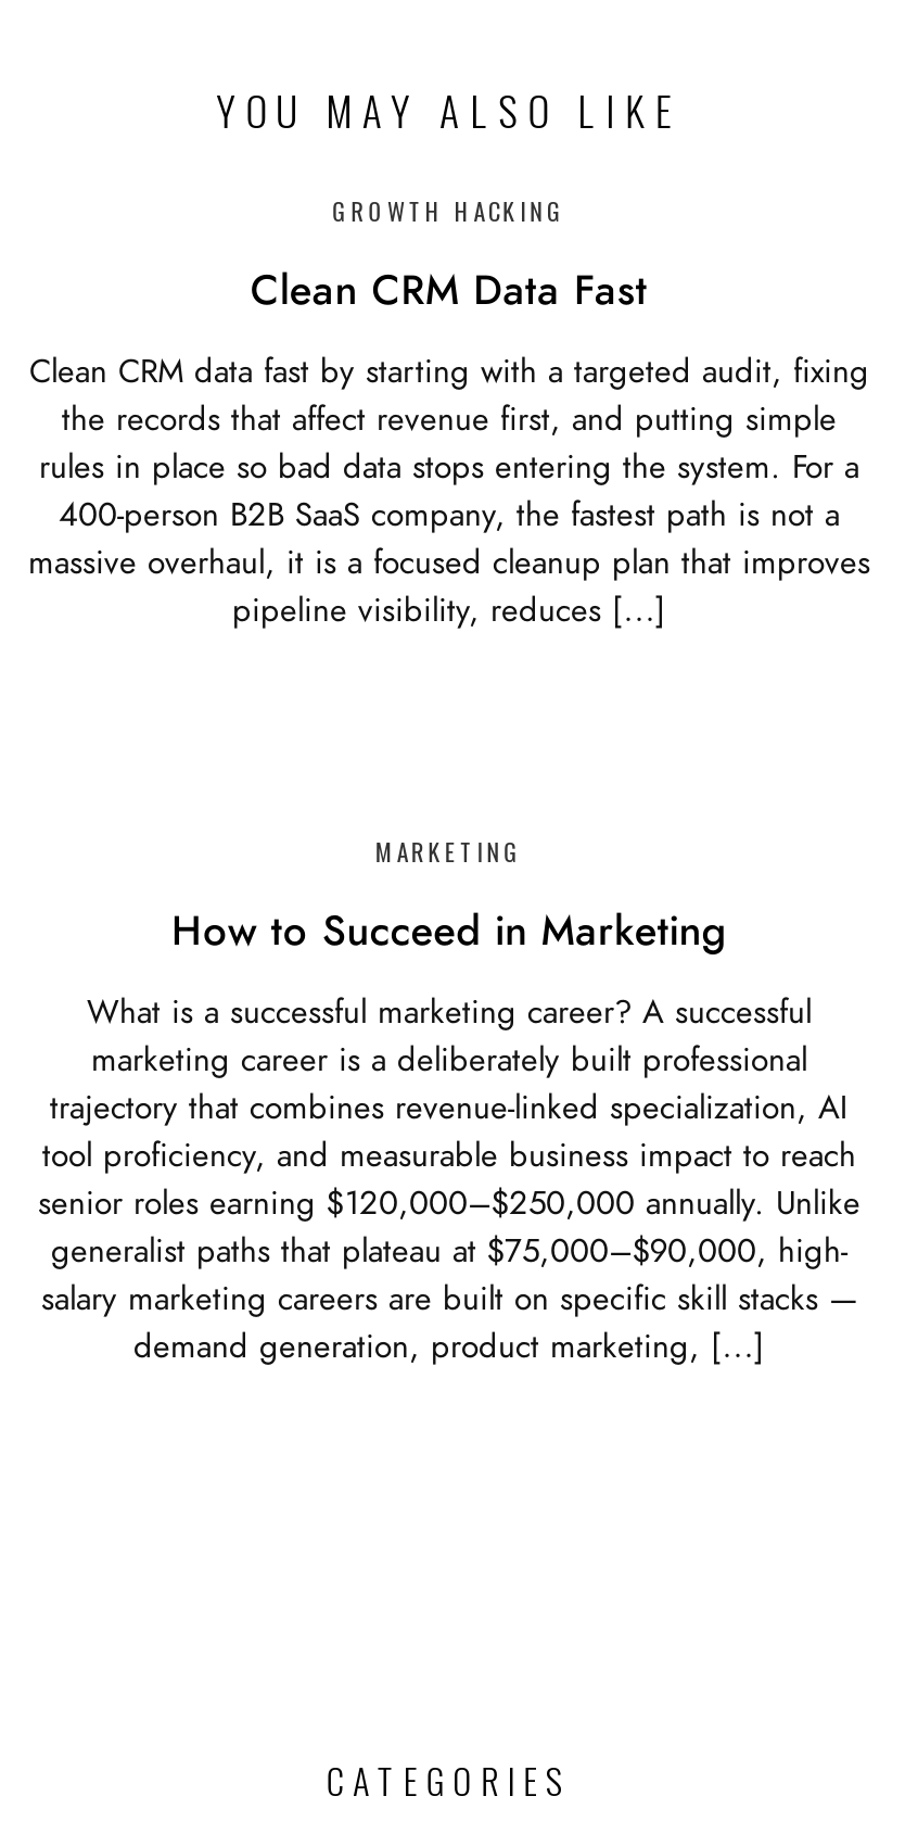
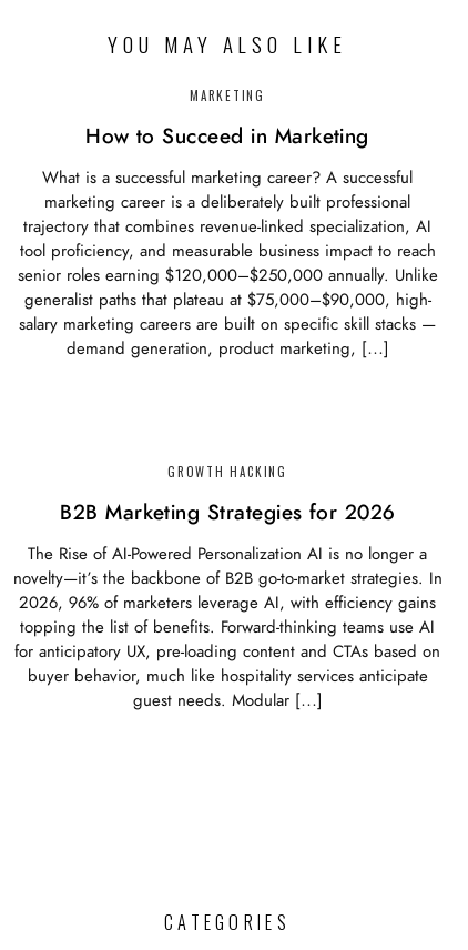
moved down: GROWTH HACKING

- Clean CRM Data Fast
- Clean CRM data fast by starting with a targeted audit, fixing
- the records that affect revenue first, and putting simple
- rules in place so bad data stops entering the system. For a
- 400-person B2B SaaS company, the fastest path is not a
- massive overhaul, it is a focused cleanup plan that improves
- pipeline visibility, reduces […]

moved up: MARKETING | How to Succeed in Marketing | What is a successful marketing career? A successful | ... | salary marketing careers are built on specific skill stacks — | demand generation, product marketing, […]

+ B2B Marketing Strategies for 2026
+ The Rise of AI-Powered Personalization AI is no longer a
+ novelty—it’s the backbone of B2B go-to-market strategies. In
+ 2026, 96% of marketers leverage AI, with efficiency gains
+ topping the list of benefits. Forward-thinking teams use AI
+ for anticipatory UX, pre-loading content and CTAs based on
+ buyer behavior, much like hospitality services anticipate
+ guest needs. Modular […]
